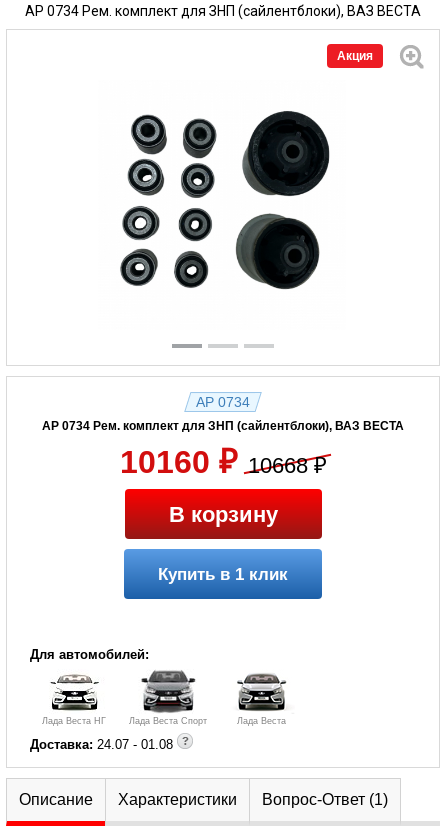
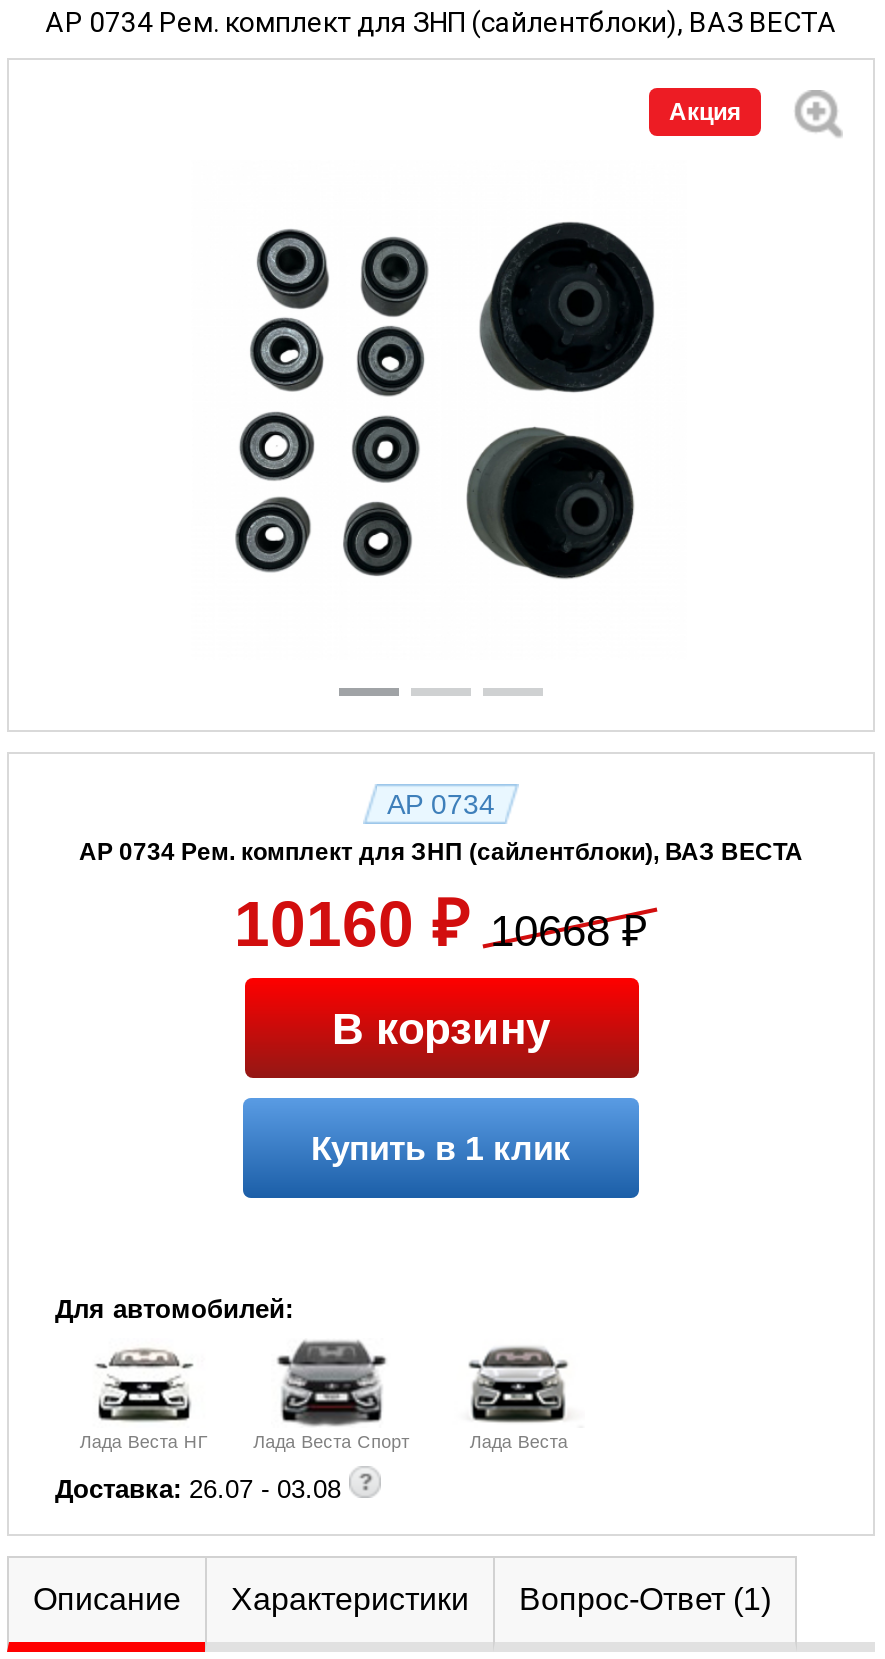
- Доставка: 24.07 - 01.08
+ Доставка: 26.07 - 03.08
